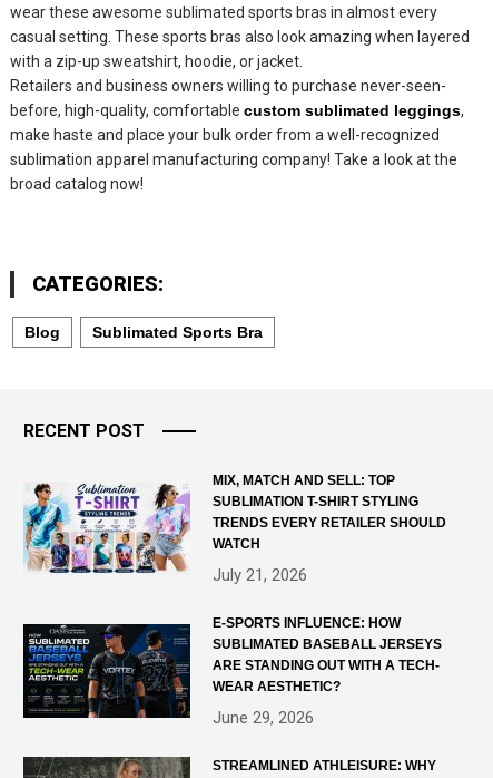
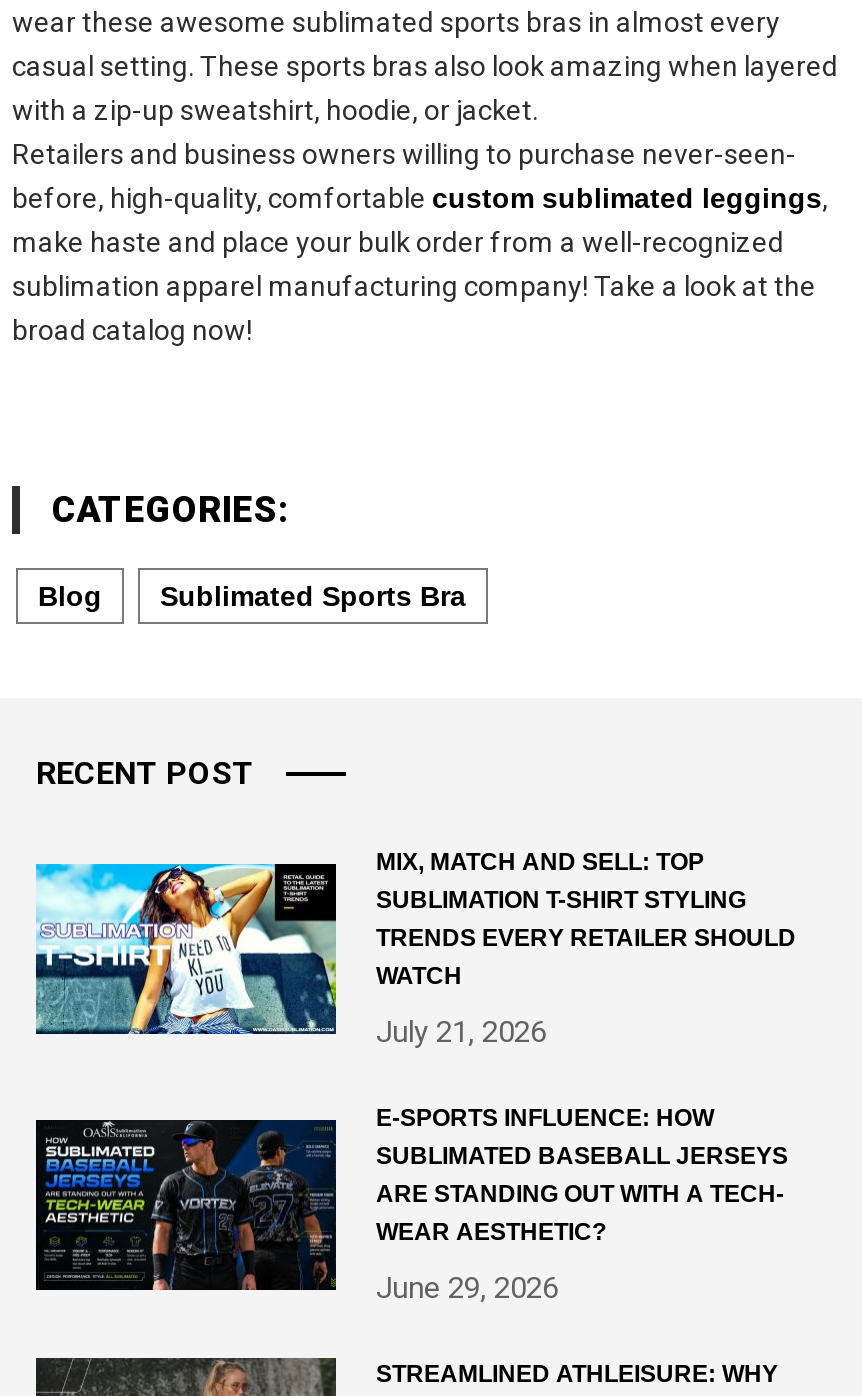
- [image]
+ [image]
